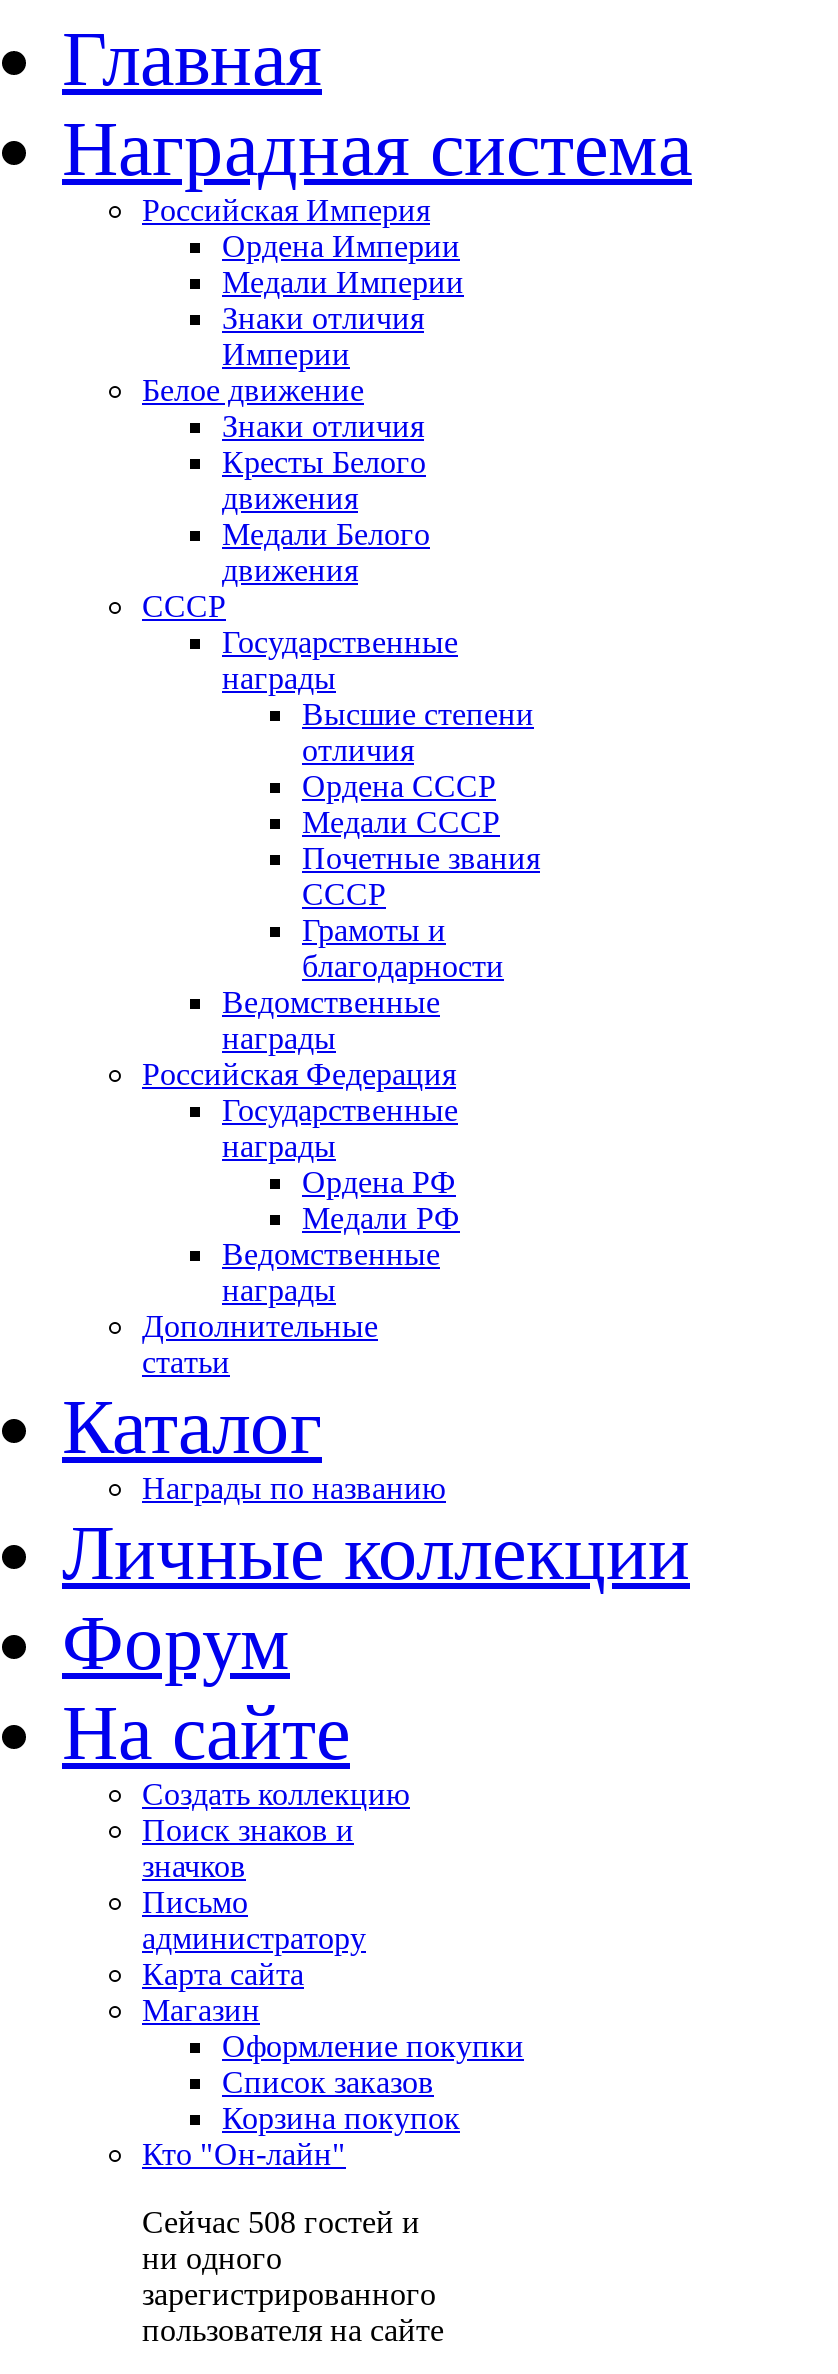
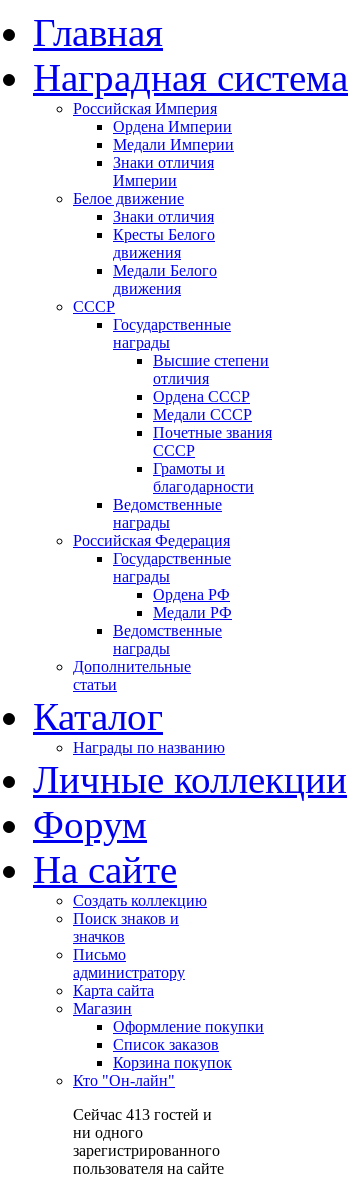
- Сейчас 508 гостей и
+ Сейчас 413 гостей и
